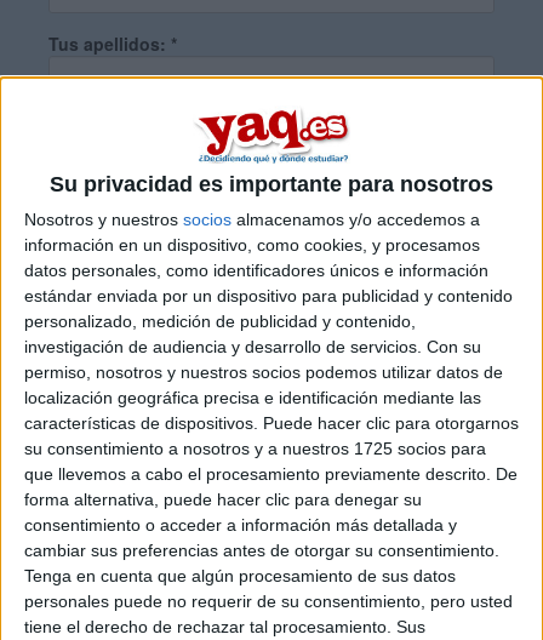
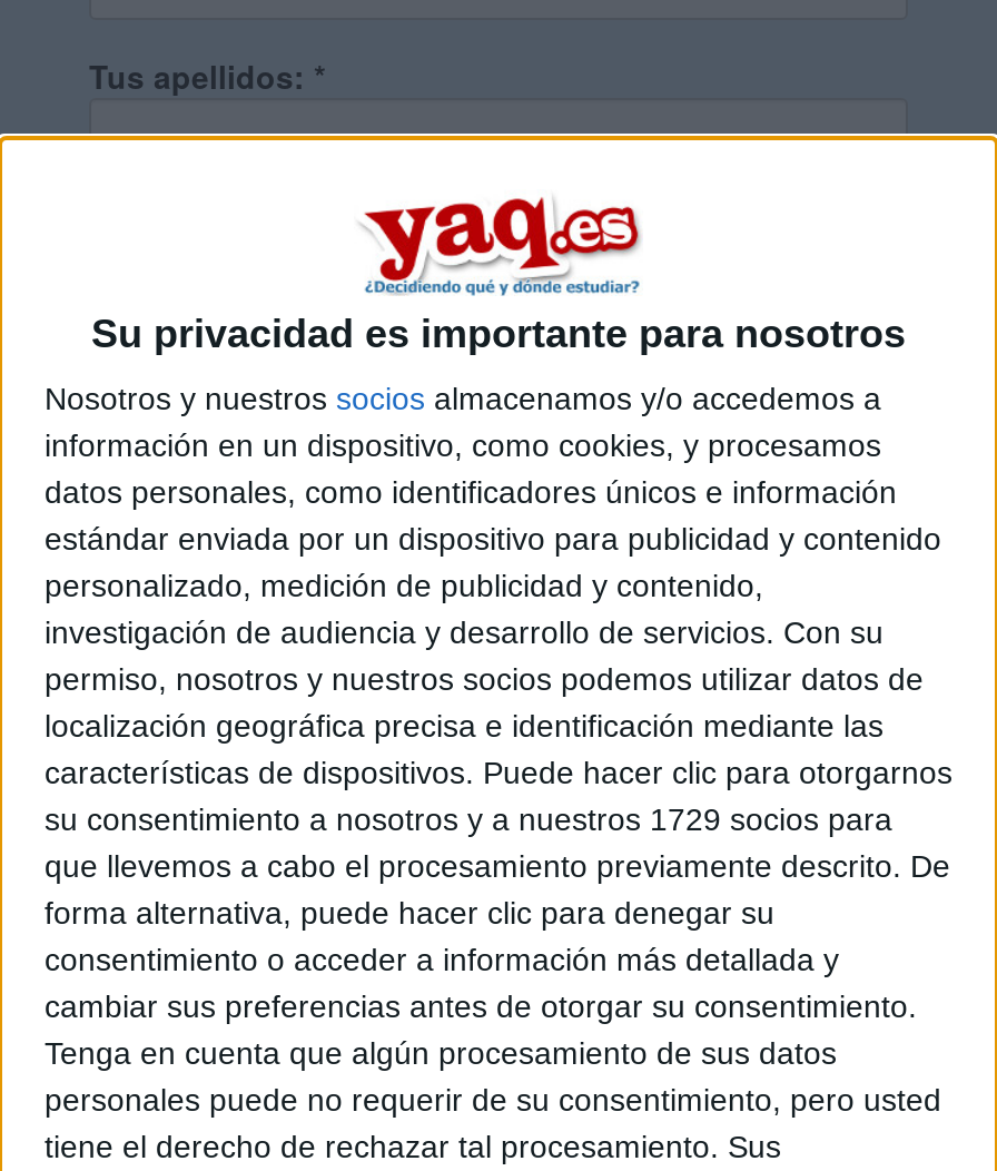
- su consentimiento a nosotros y a nuestros 1725 socios para
+ su consentimiento a nosotros y a nuestros 1729 socios para
